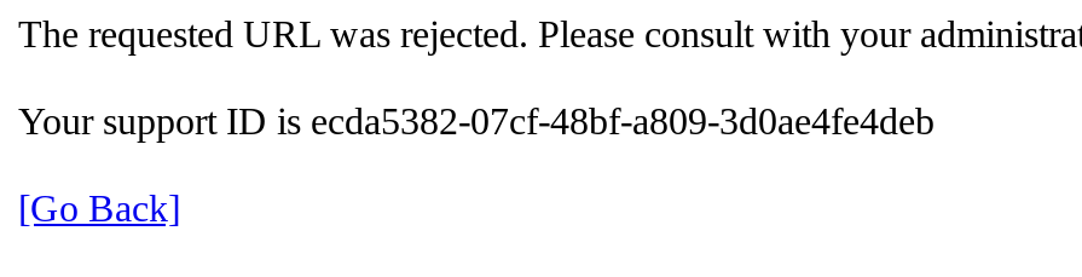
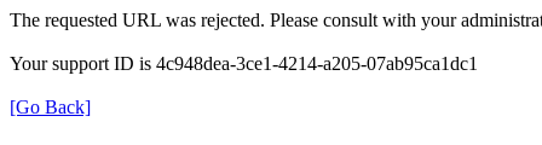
- Your support ID is ecda5382-07cf-48bf-a809-3d0ae4fe4deb
+ Your support ID is 4c948dea-3ce1-4214-a205-07ab95ca1dc1
